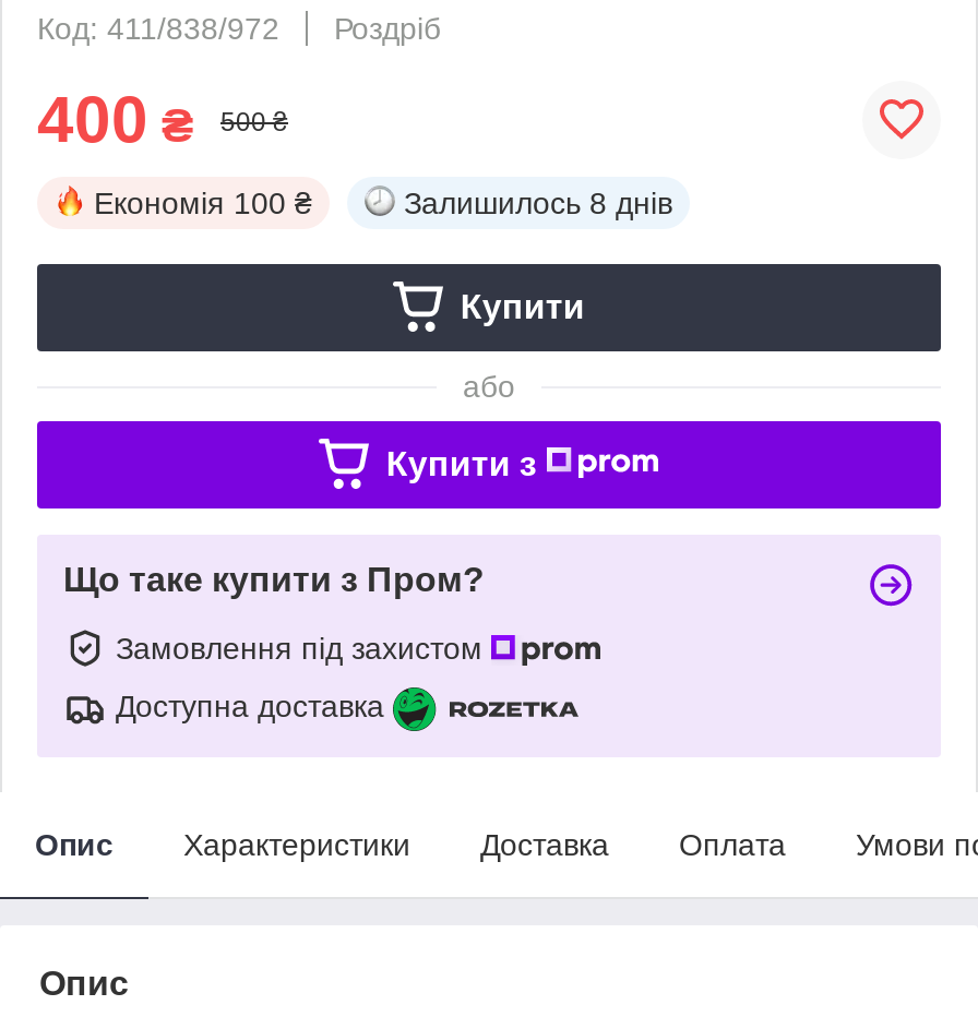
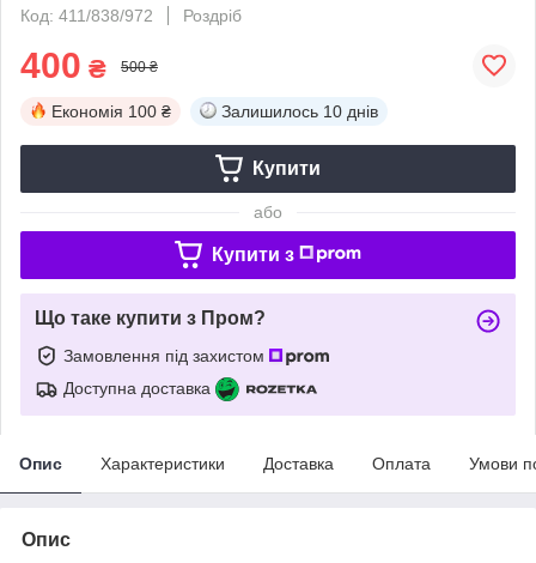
- Залишилось 8 днів
+ Залишилось 10 днів
